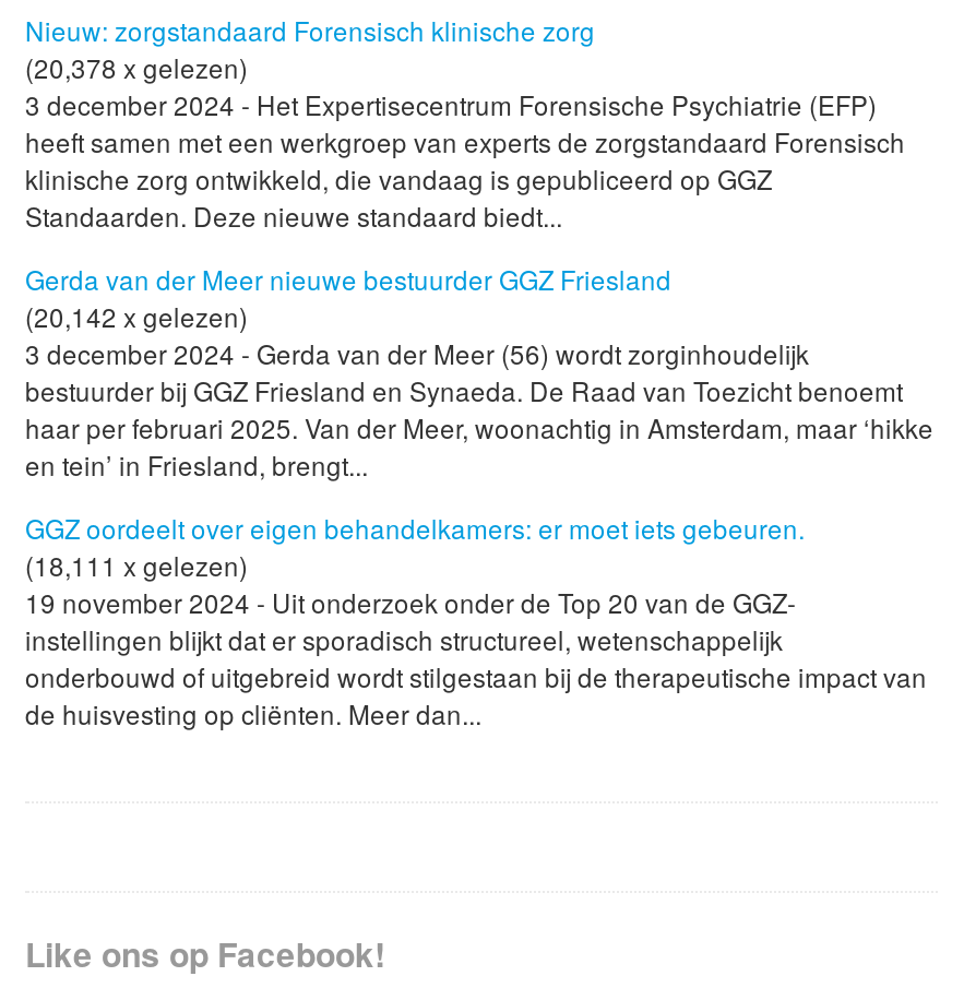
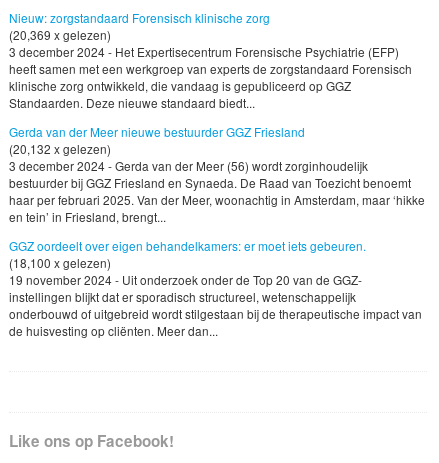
- (20,378 x gelezen)
+ (20,369 x gelezen)

- (20,142 x gelezen)
+ (20,132 x gelezen)

- (18,111 x gelezen)
+ (18,100 x gelezen)
